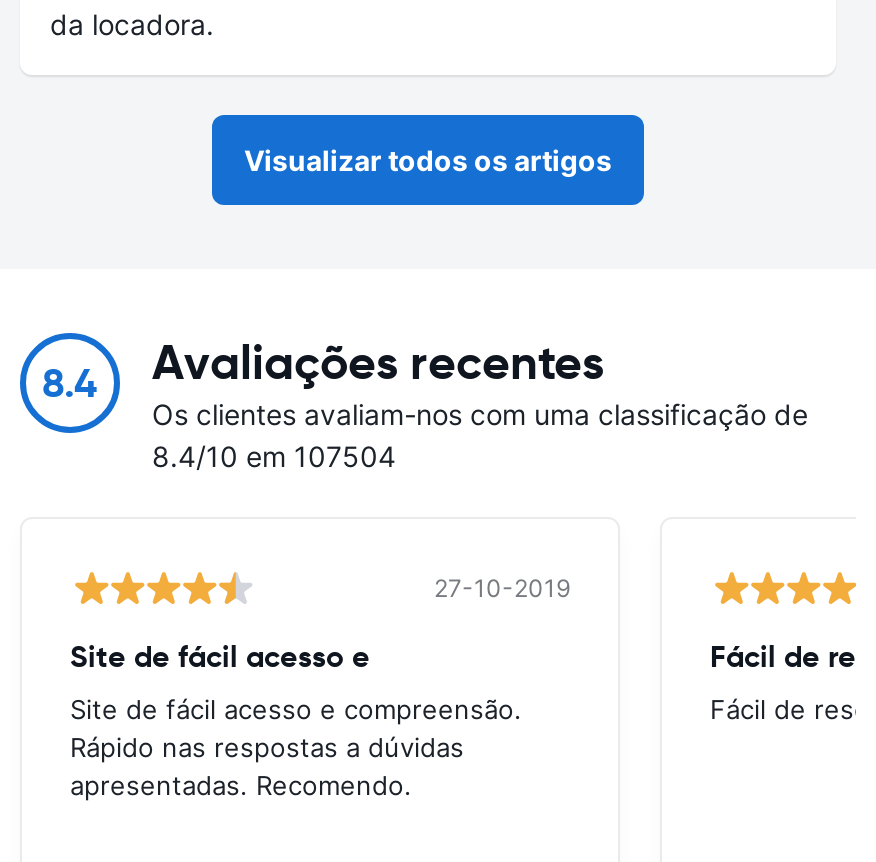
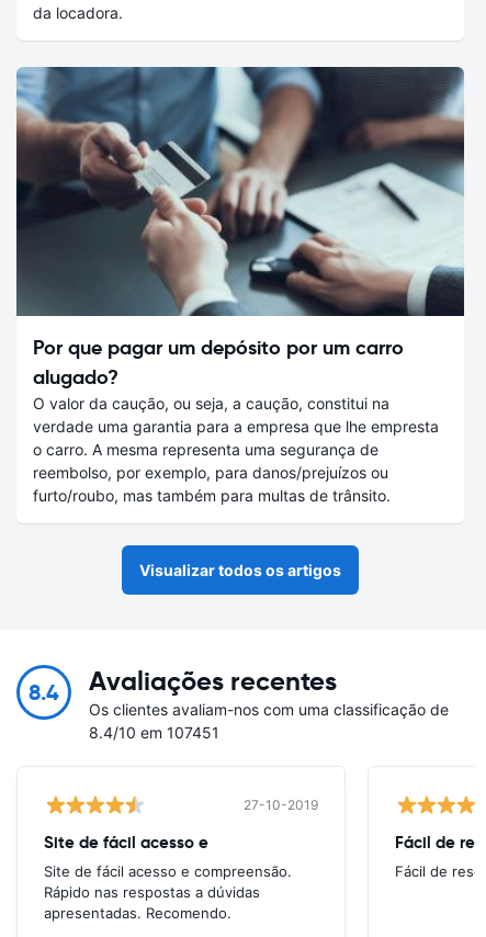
+ [image]
+ Por que pagar um depósito por um carro
+ alugado?
+ O valor da caução, ou seja, a caução, constitui na
+ verdade uma garantia para a empresa que lhe empresta
+ o carro. A mesma representa uma segurança de
+ reembolso, por exemplo, para danos/prejuízos ou
+ furto/roubo, mas também para multas de trânsito.

- 8.4/10 em 107504
+ 8.4/10 em 107451
